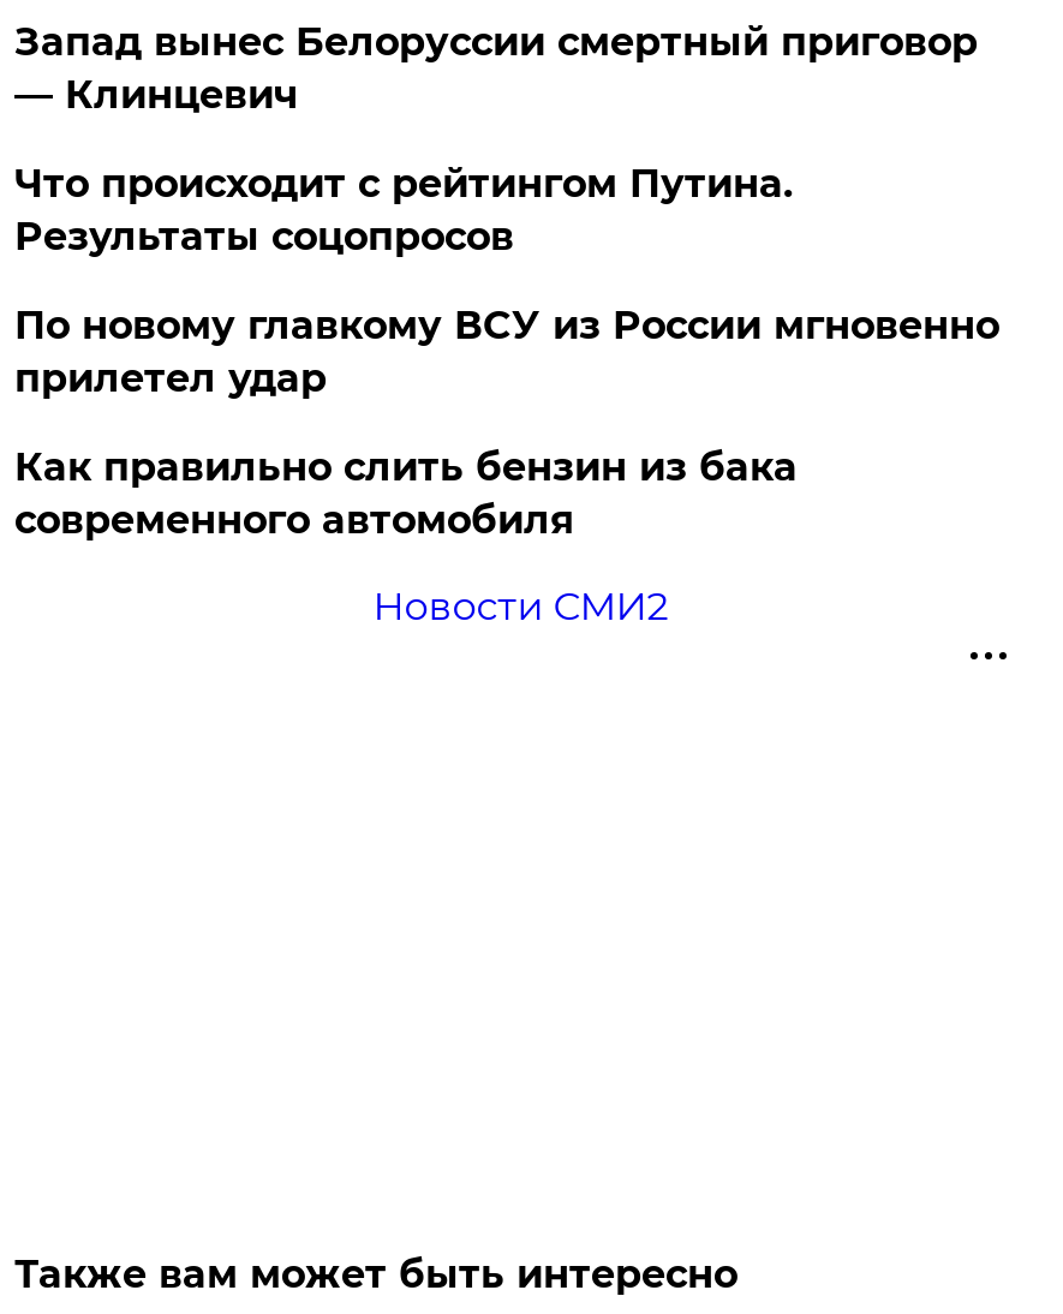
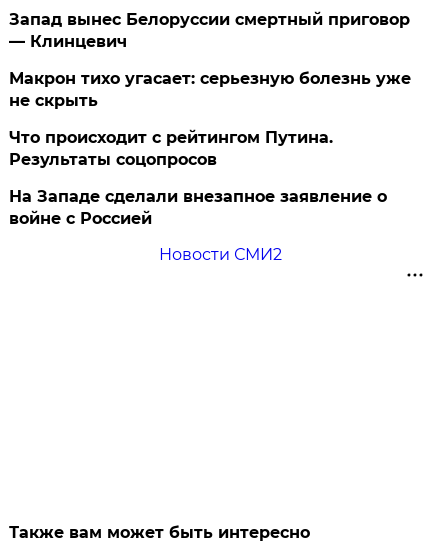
+ Макрон тихо угасает: серьезную болезнь уже
+ не скрыть

moved down: Что происходит с рейтингом Путина. | Результаты соцопросов

- По новому главкому ВСУ из России мгновенно
- прилетел удар
- Как правильно слить бензин из бака
- современного автомобиля
+ На Западе сделали внезапное заявление о
+ войне с Россией
